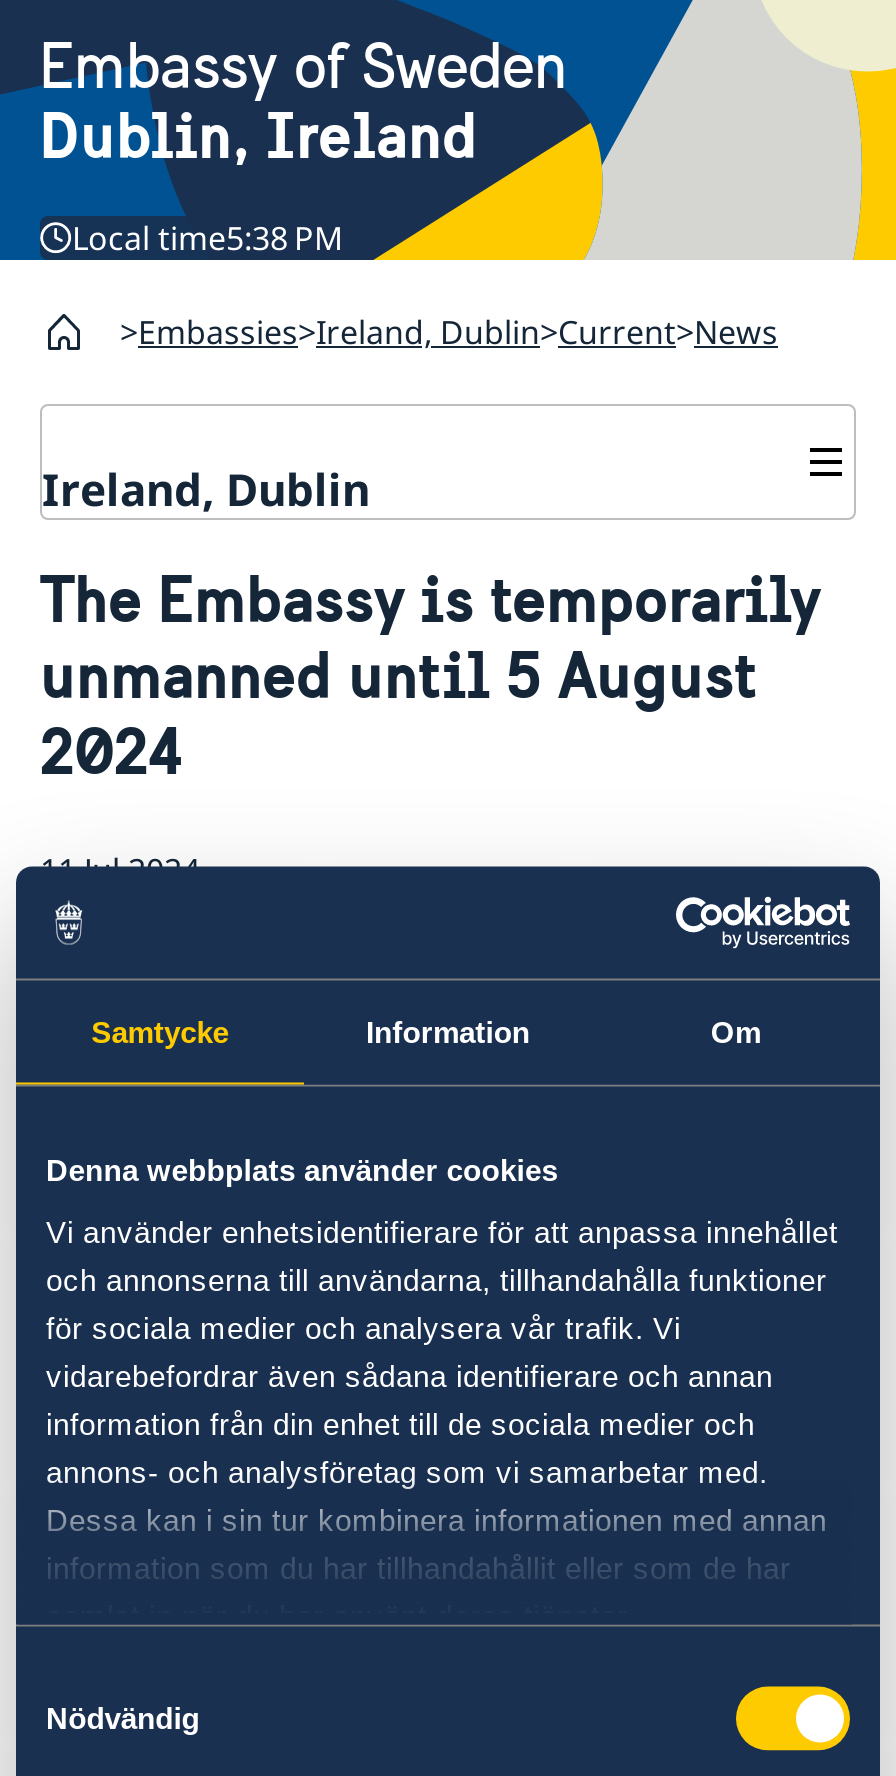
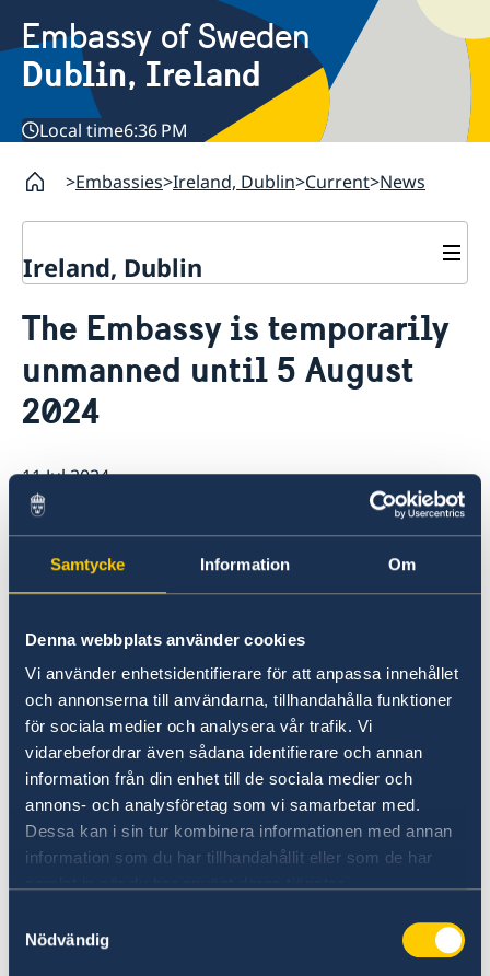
- Local time5:38 PM
+ Local time6:36 PM
